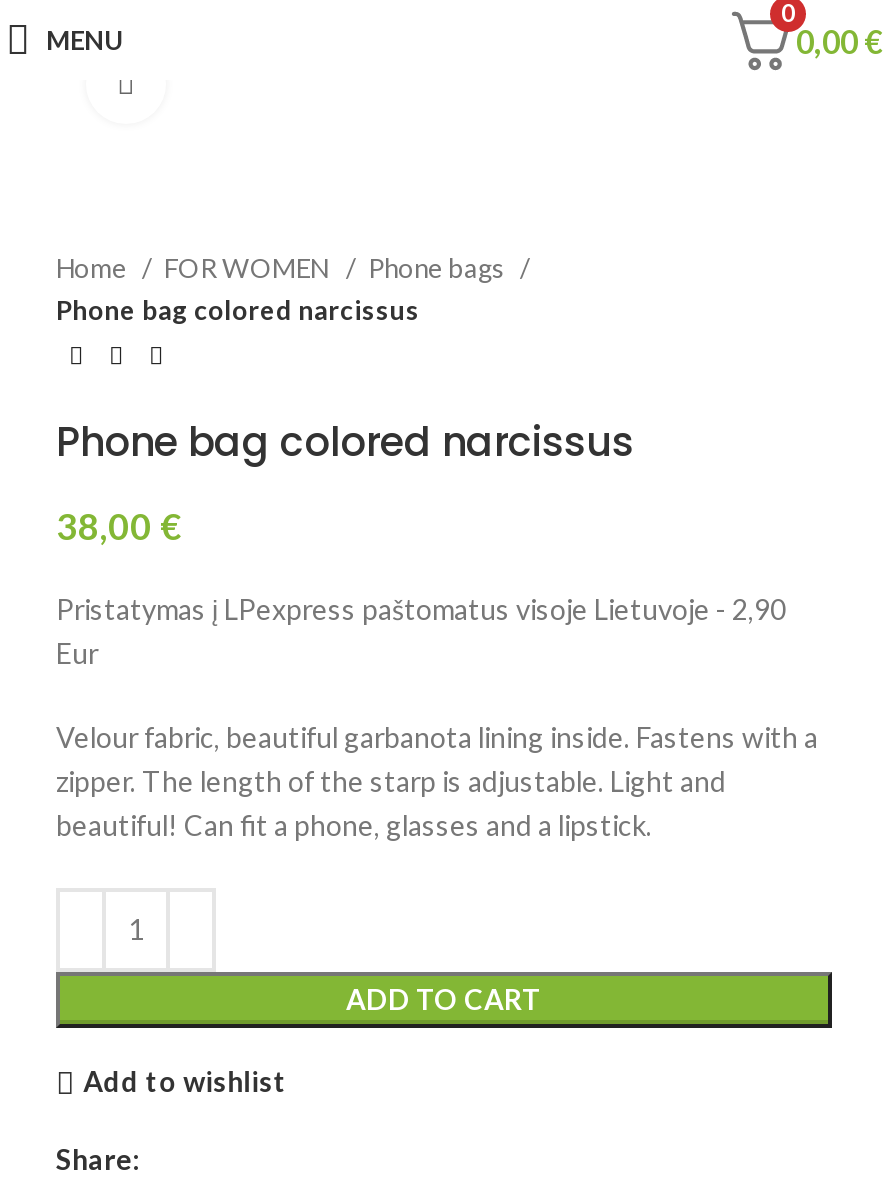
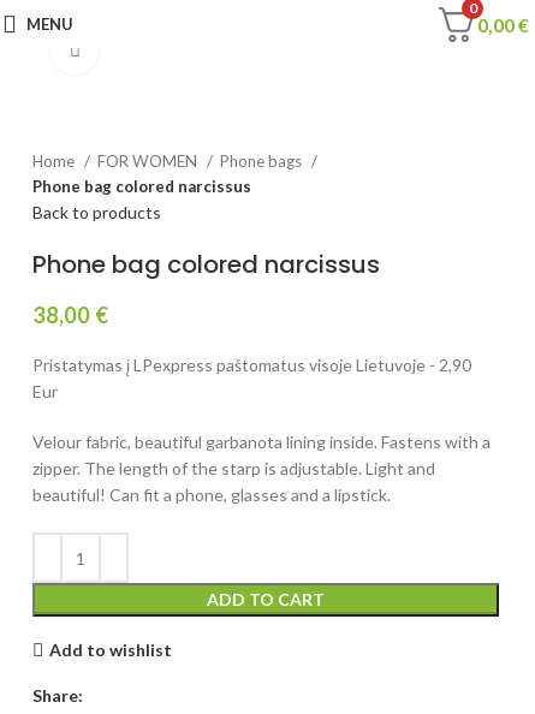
+ Back to products
